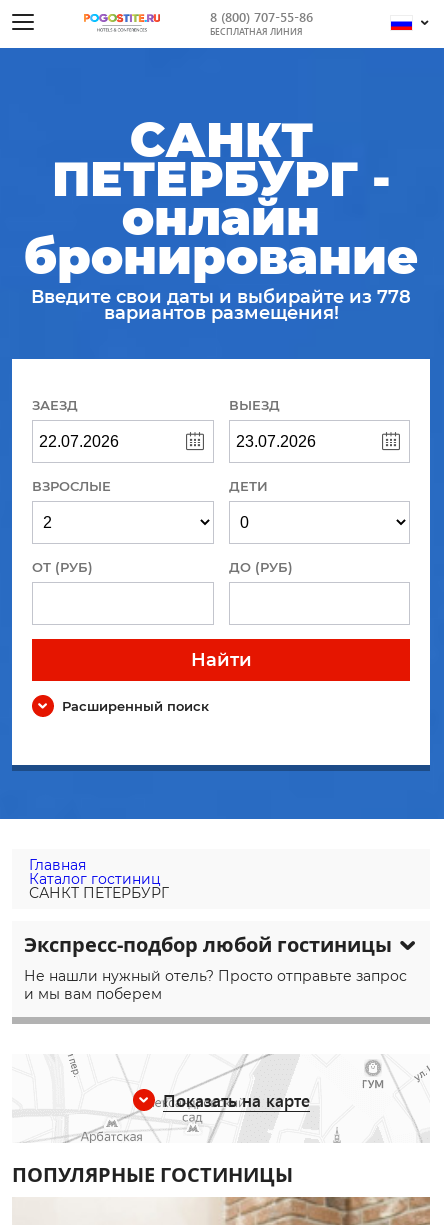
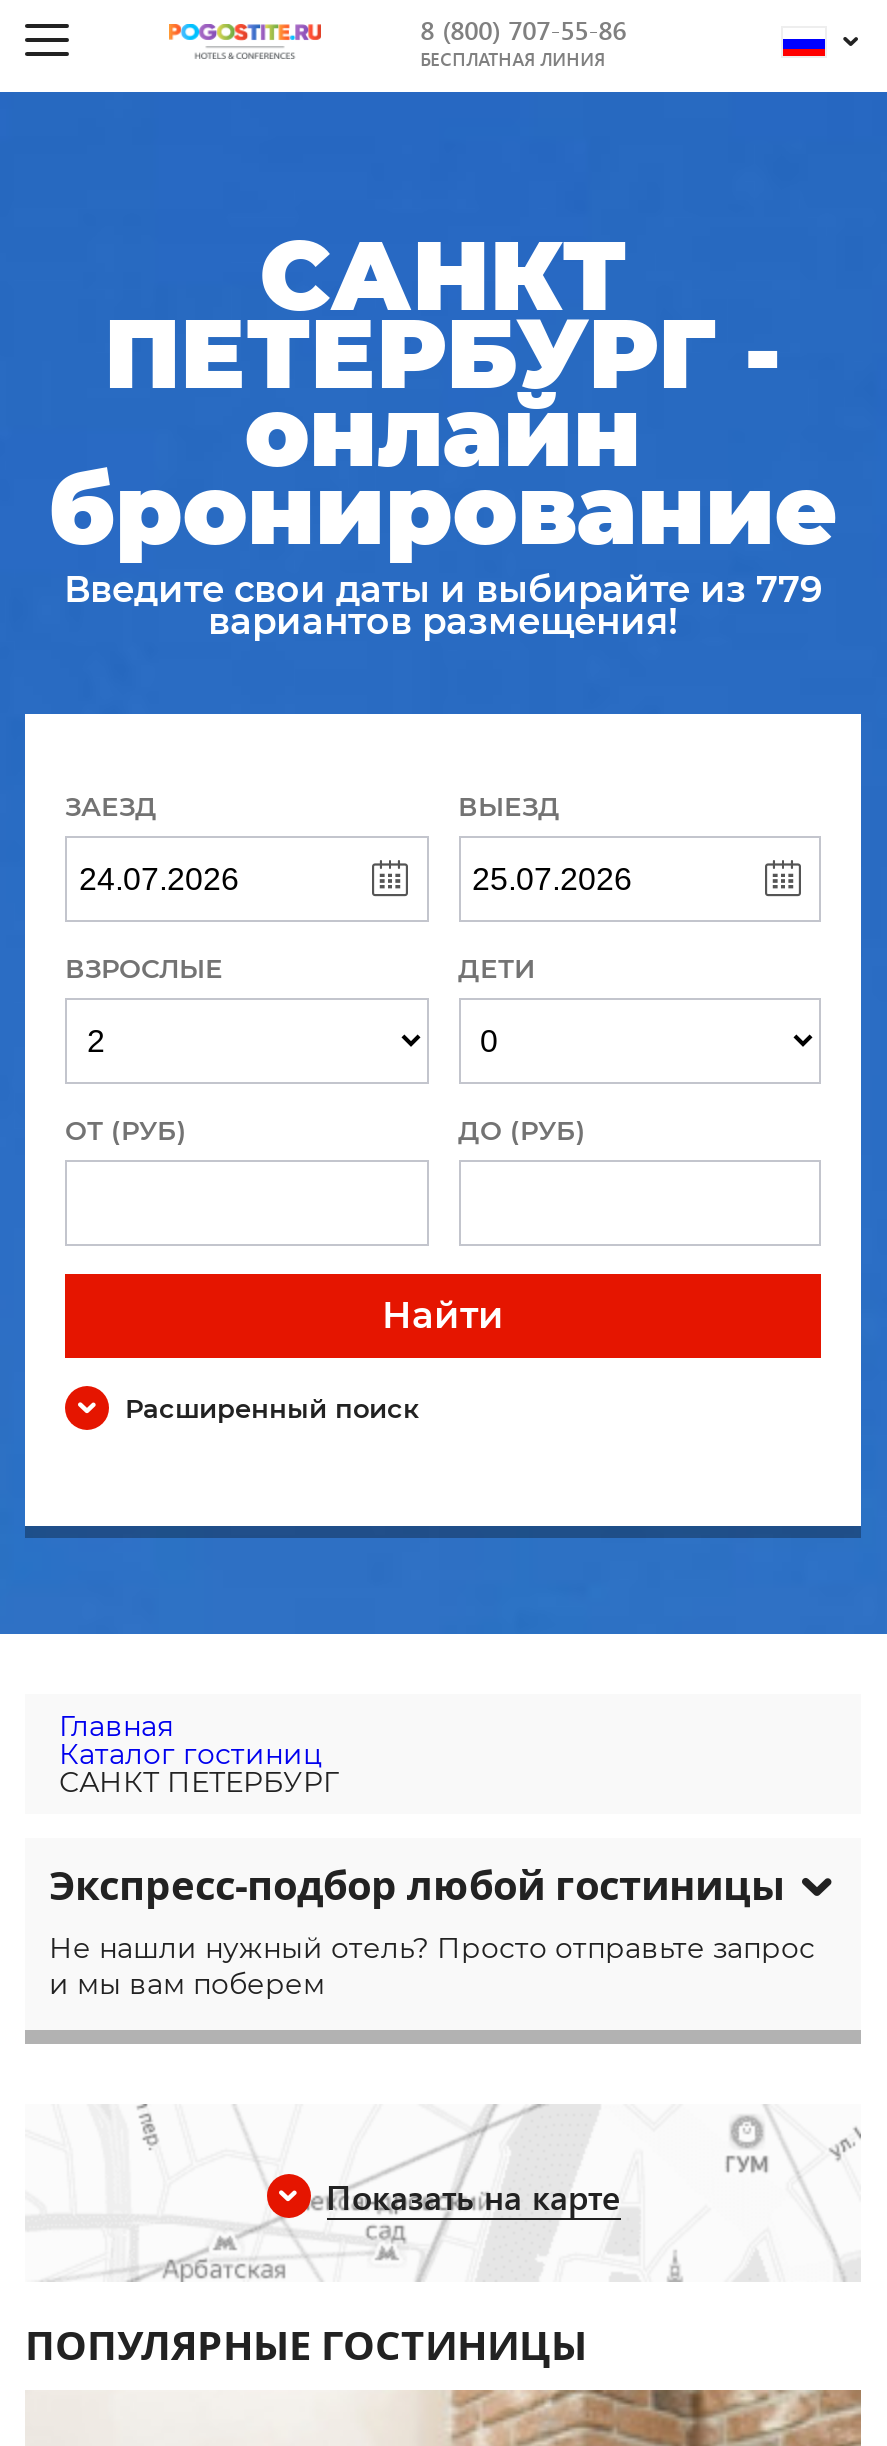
- Введите свои даты и выбирайте из 778
+ Введите свои даты и выбирайте из 779
